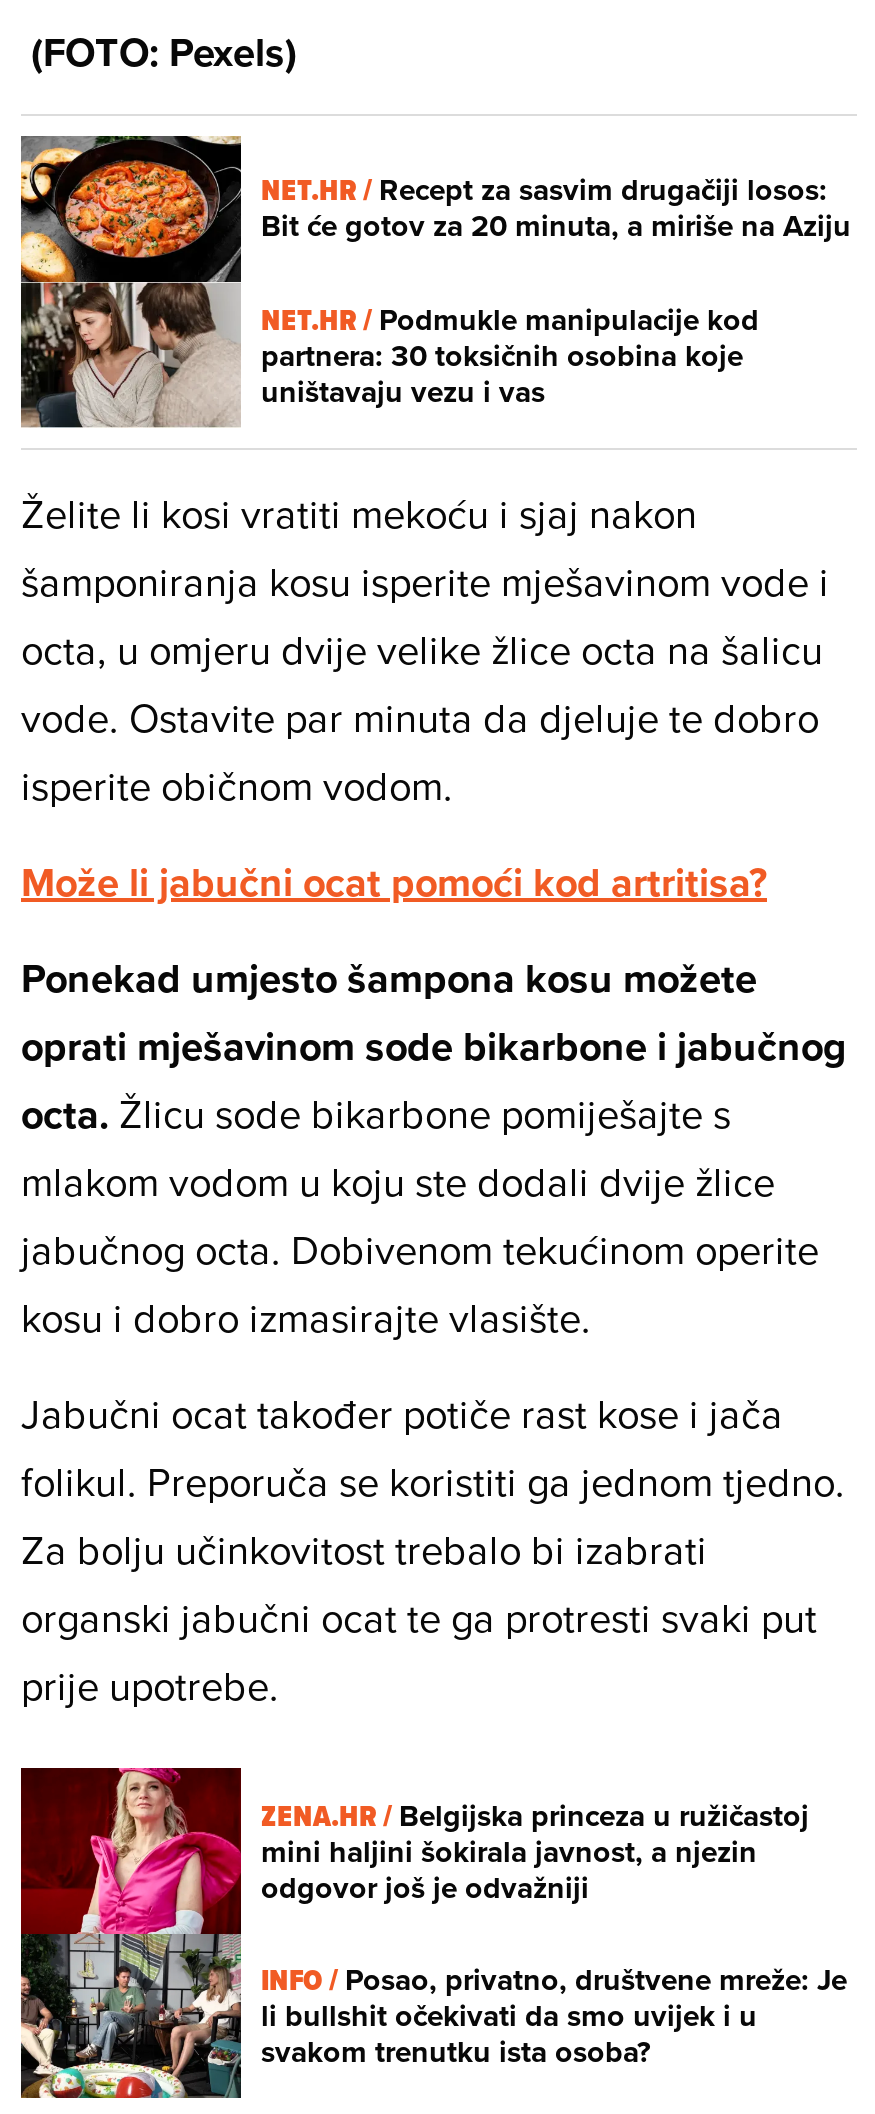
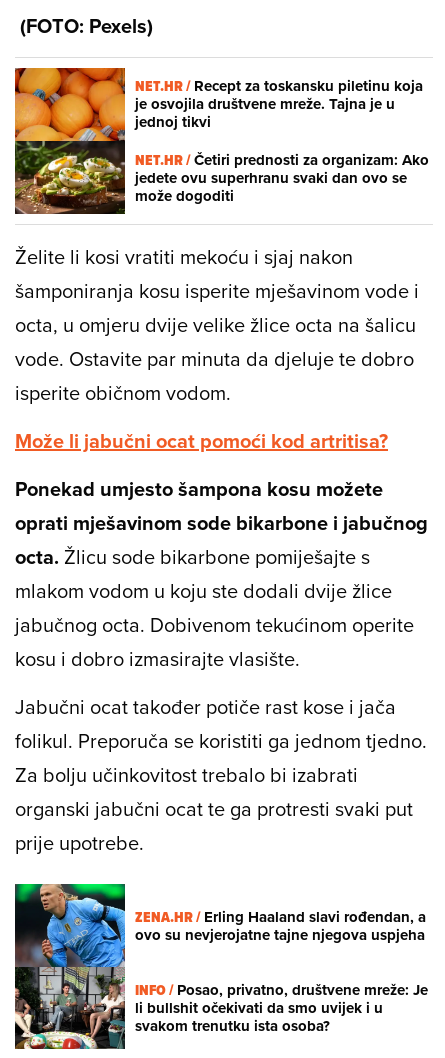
- [image]
- NET.HR / Recept za sasvim drugačiji losos:
- Bit će gotov za 20 minuta, a miriše na Aziju
+ [image]
+ NET.HR / Recept za toskansku piletinu koja
+ je osvojila društvene mreže. Tajna je u
+ jednoj tikvi

- NET.HR / Podmukle manipulacije kod
- partnera: 30 toksičnih osobina koje
- uništavaju vezu i vas
+ NET.HR / Četiri prednosti za organizam: Ako
+ jedete ovu superhranu svaki dan ovo se
+ može dogoditi

- [image]
- ZENA.HR / Belgijska princeza u ružičastoj
- mini haljini šokirala javnost, a njezin
- odgovor još je odvažniji
+ [image]
+ ZENA.HR / Erling Haaland slavi rođendan, a
+ ovo su nevjerojatne tajne njegova uspjeha
